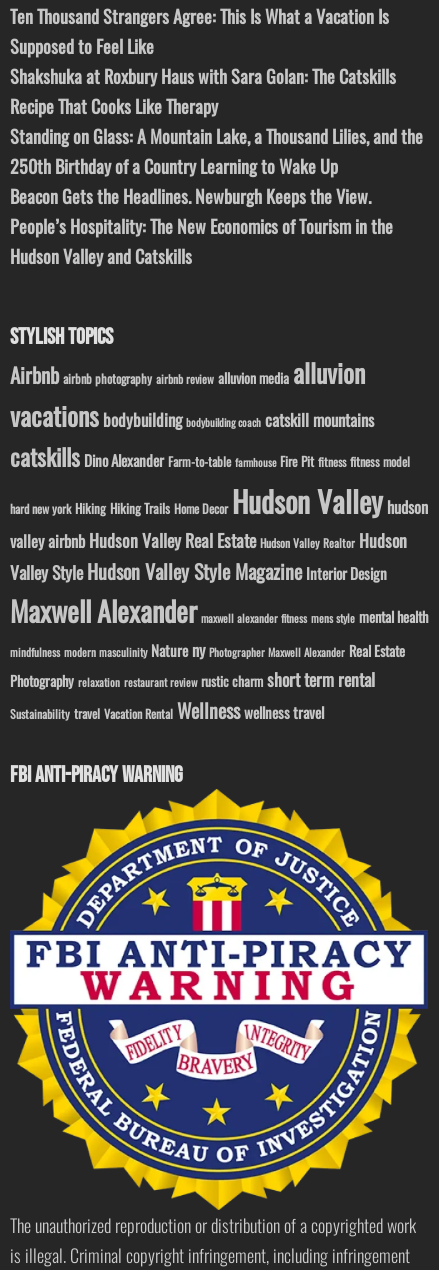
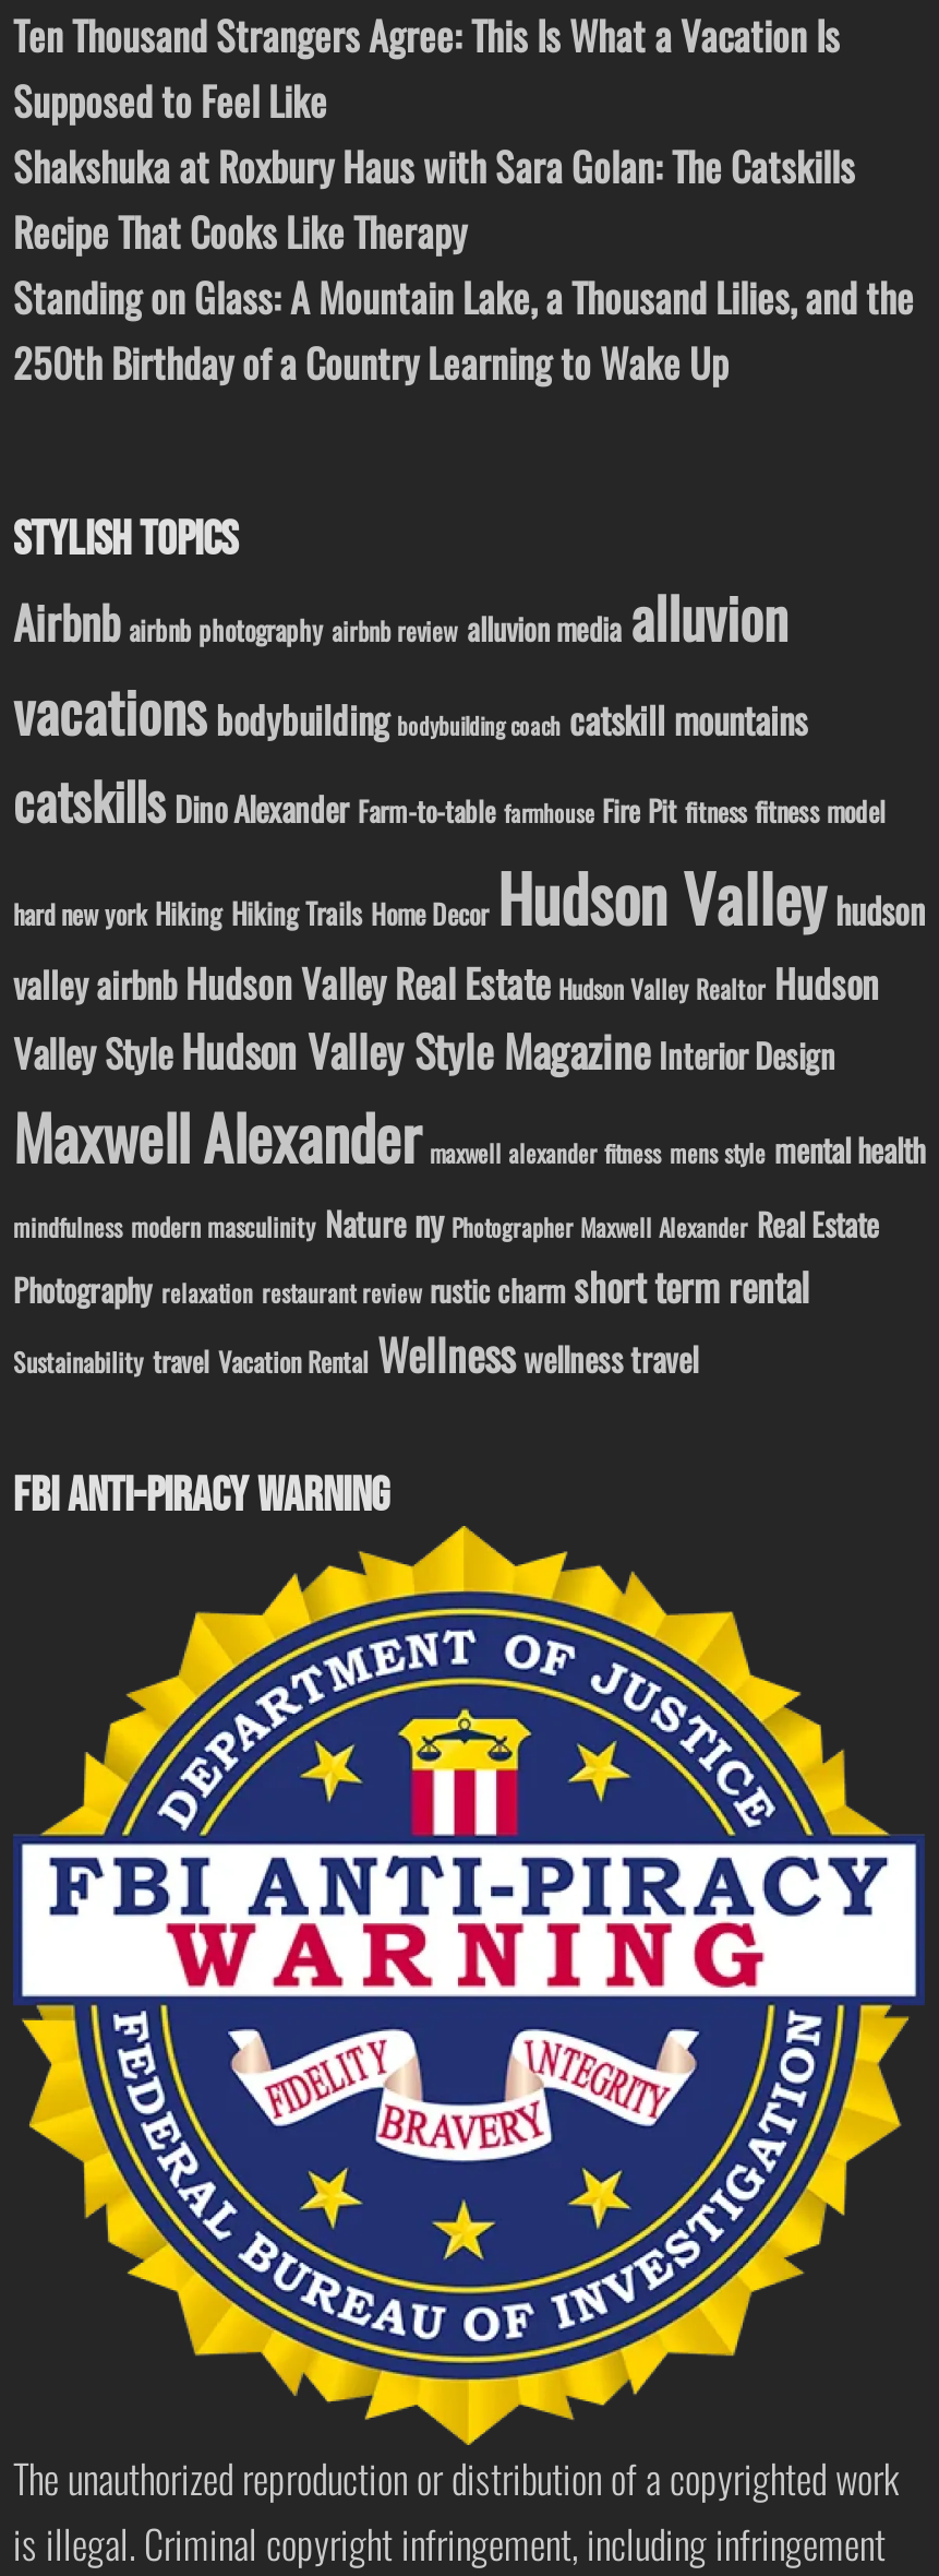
- Beacon Gets the Headlines. Newburgh Keeps the View.
- People’s Hospitality: The New Economics of Tourism in the
- Hudson Valley and Catskills
